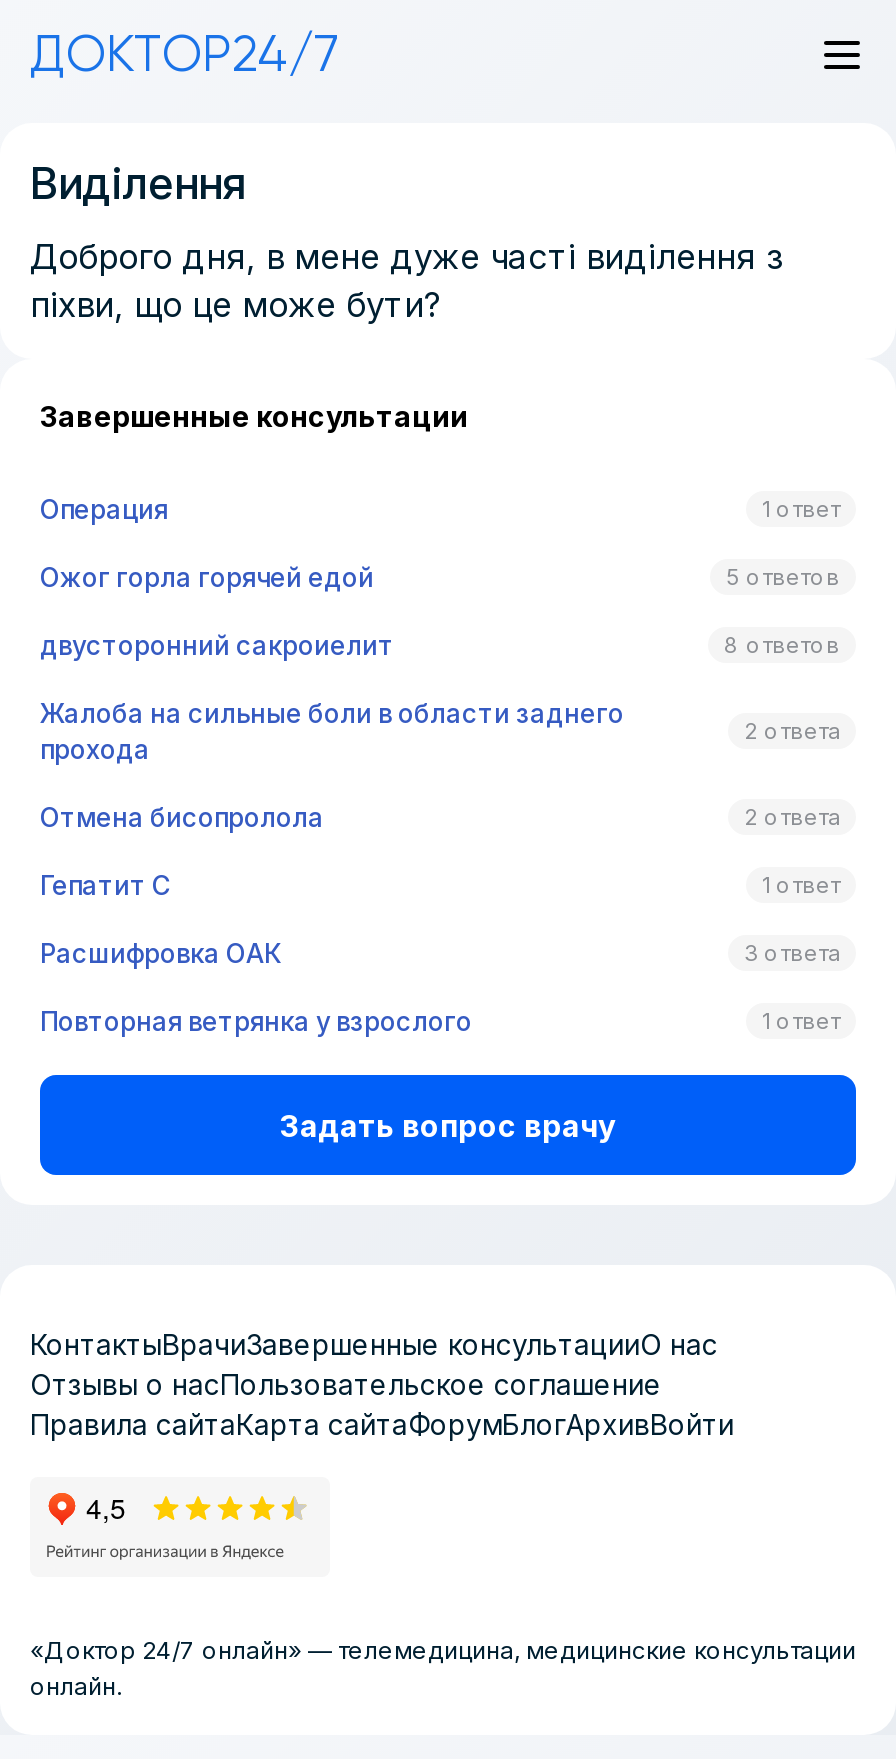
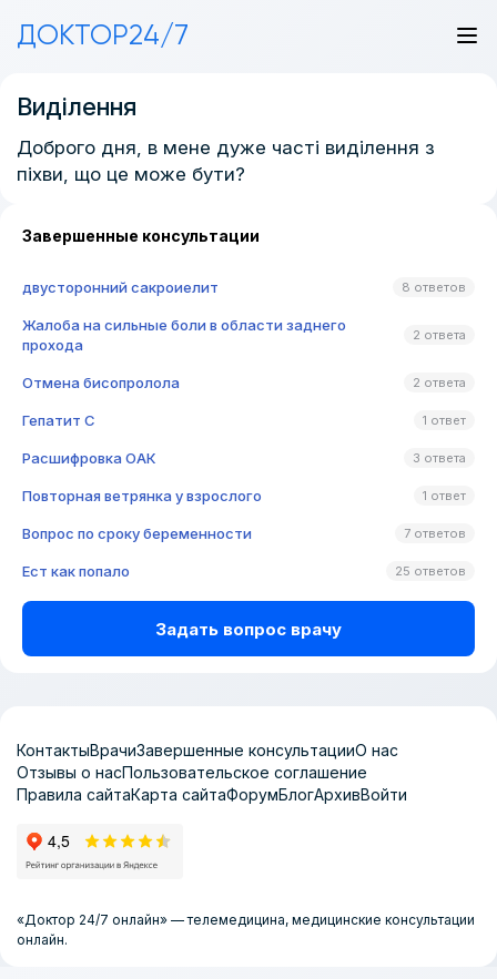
- Операция
- 1 ответ
- Ожог горла горячей едой
- 5 ответов

moved up: двусторонний сакроиелит | 8 ответов | Жалоба на сильные боли в области заднего | ... | Повторная ветрянка у взрослого | 1 ответ

+ Вопрос по сроку беременности
+ 7 ответов
+ Ест как попало
+ 25 ответов
